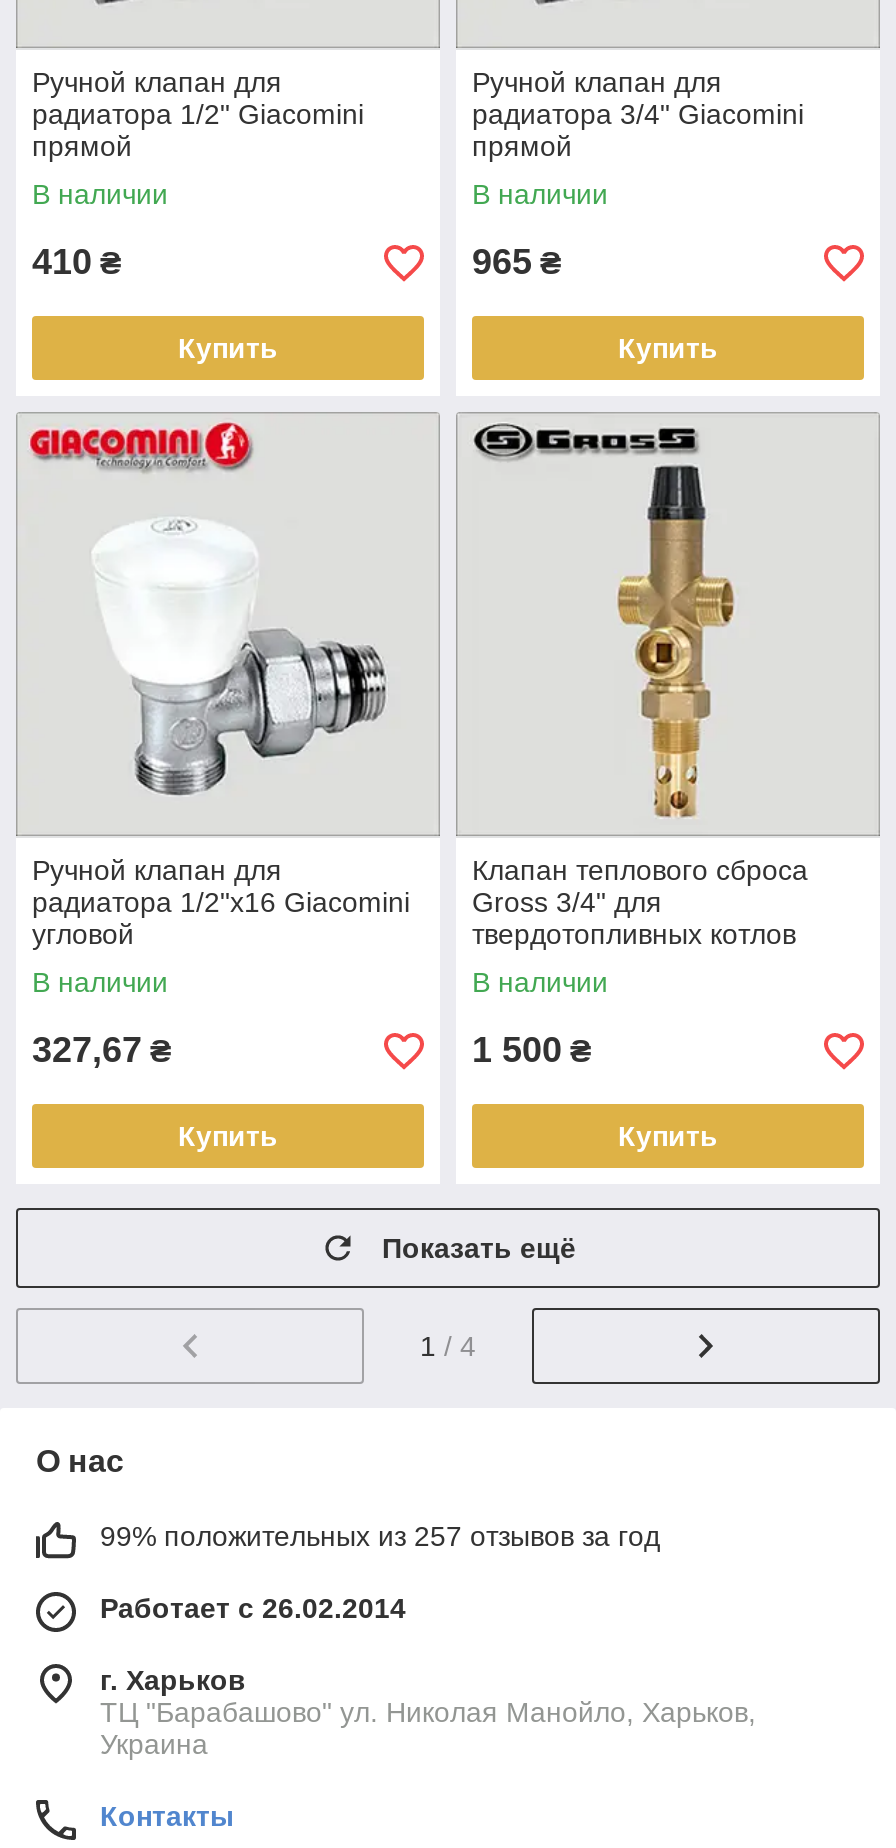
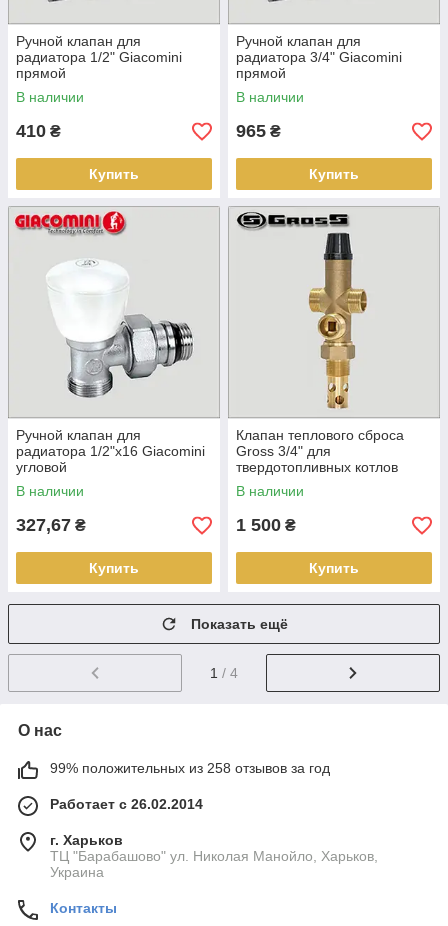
- 99% положительных из 257 отзывов за год
+ 99% положительных из 258 отзывов за год
